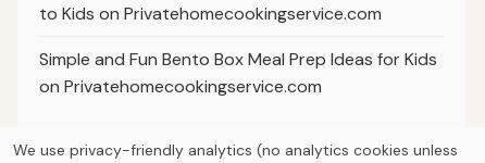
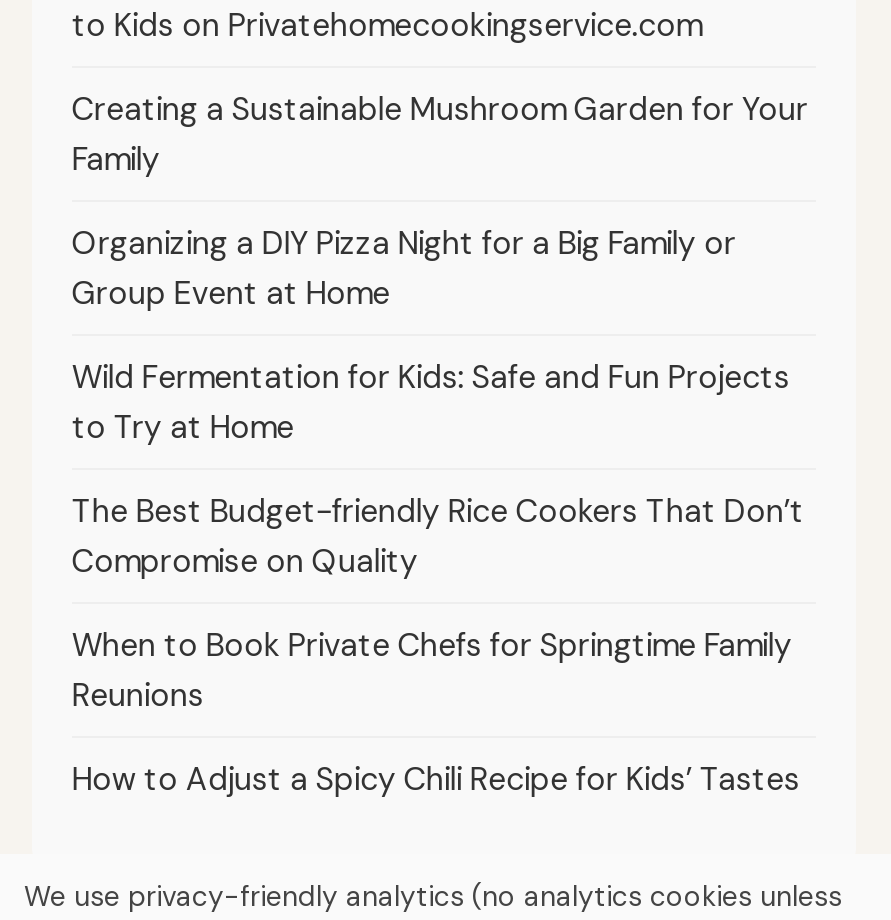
- Simple and Fun Bento Box Meal Prep Ideas for Kids
- on Privatehomecookingservice.com
+ Creating a Sustainable Mushroom Garden for Your
+ Family
+ Organizing a DIY Pizza Night for a Big Family or
+ Group Event at Home
+ Wild Fermentation for Kids: Safe and Fun Projects
+ to Try at Home
+ The Best Budget-friendly Rice Cookers That Don’t
+ Compromise on Quality
+ When to Book Private Chefs for Springtime Family
+ Reunions
+ How to Adjust a Spicy Chili Recipe for Kids’ Tastes
